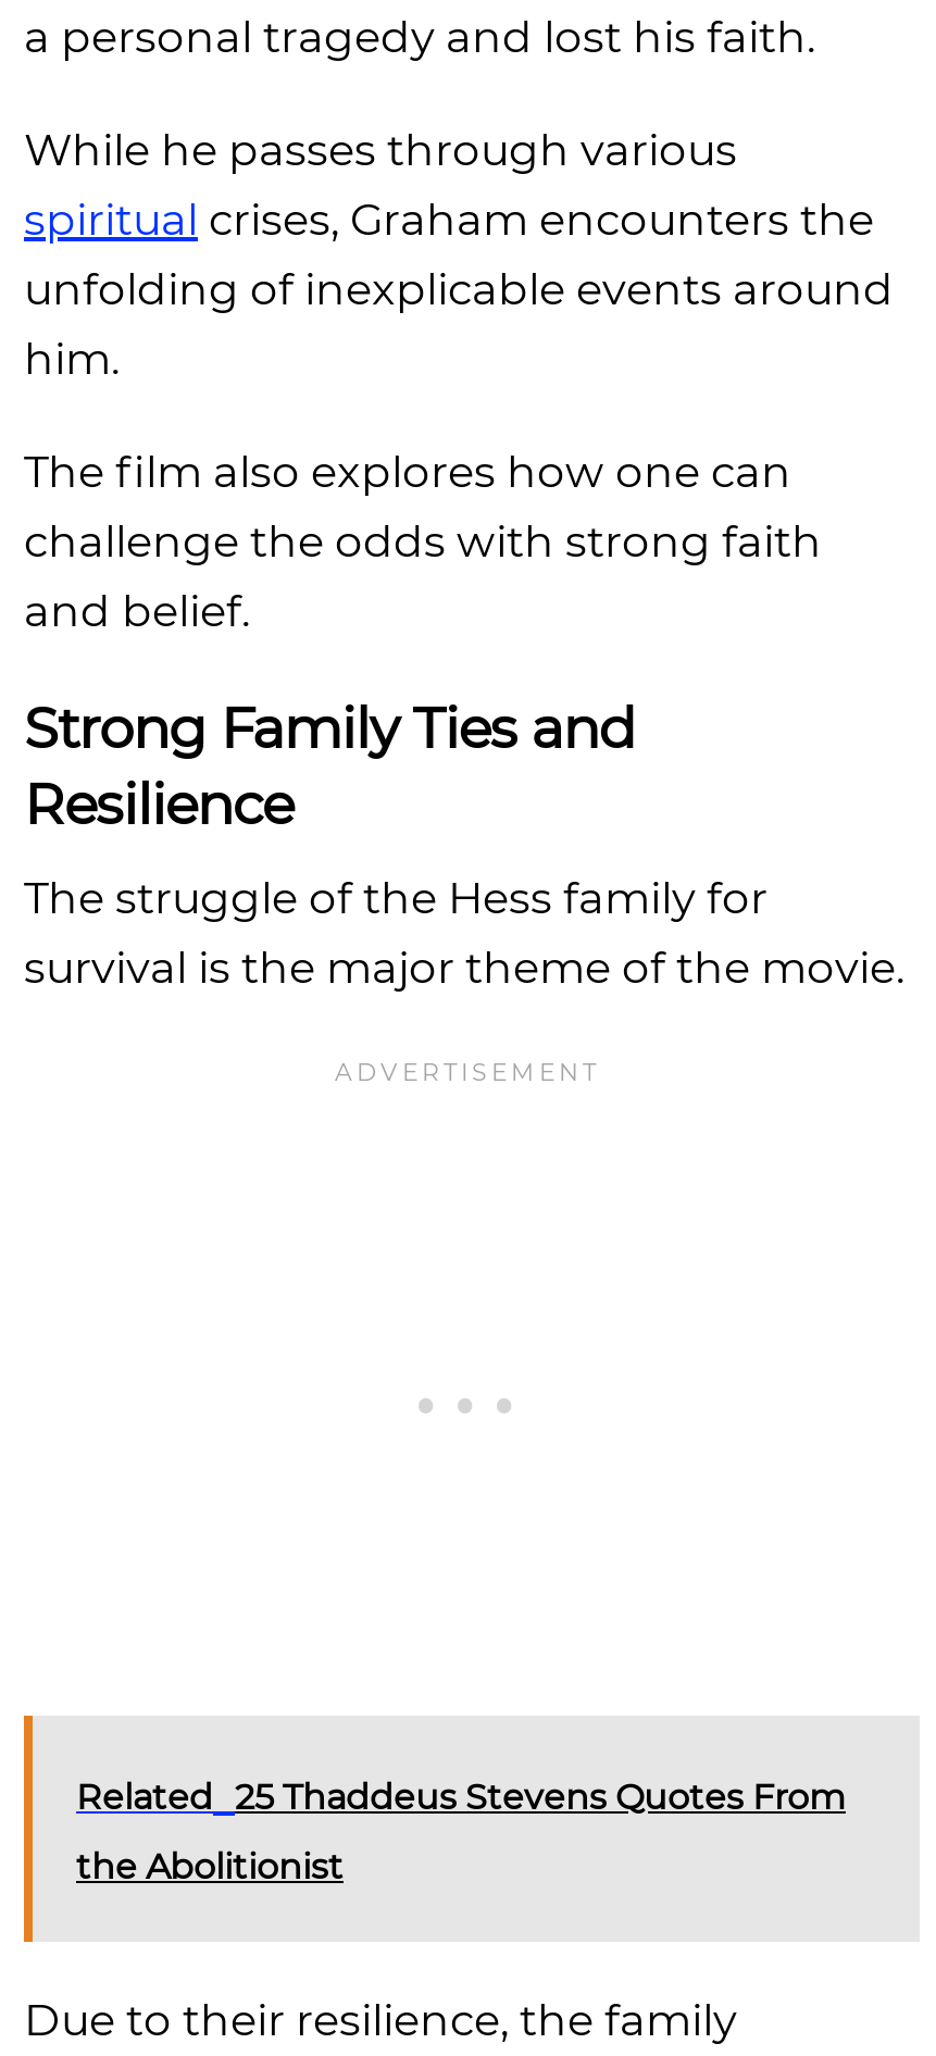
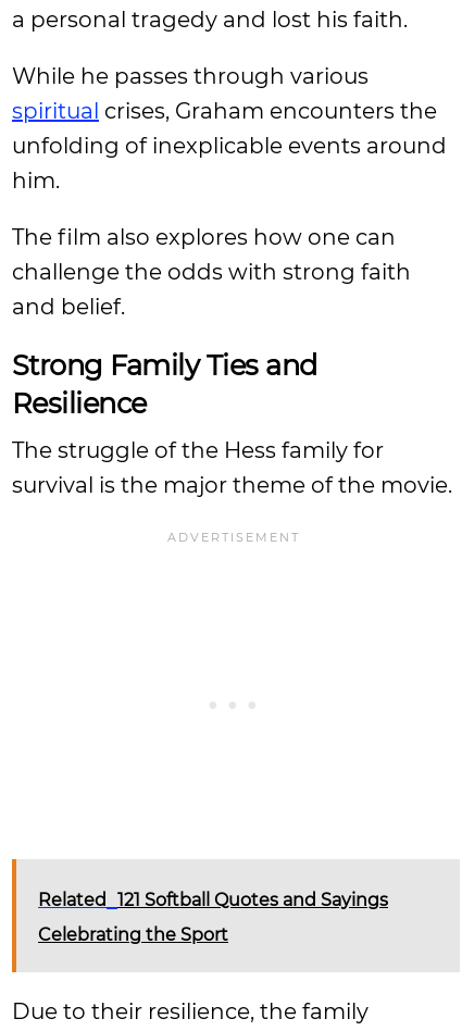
- Related 25 Thaddeus Stevens Quotes From
+ Related 121 Softball Quotes and Sayings

- the Abolitionist
+ Celebrating the Sport
